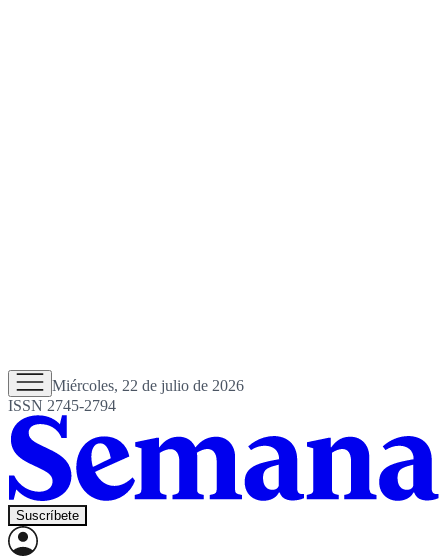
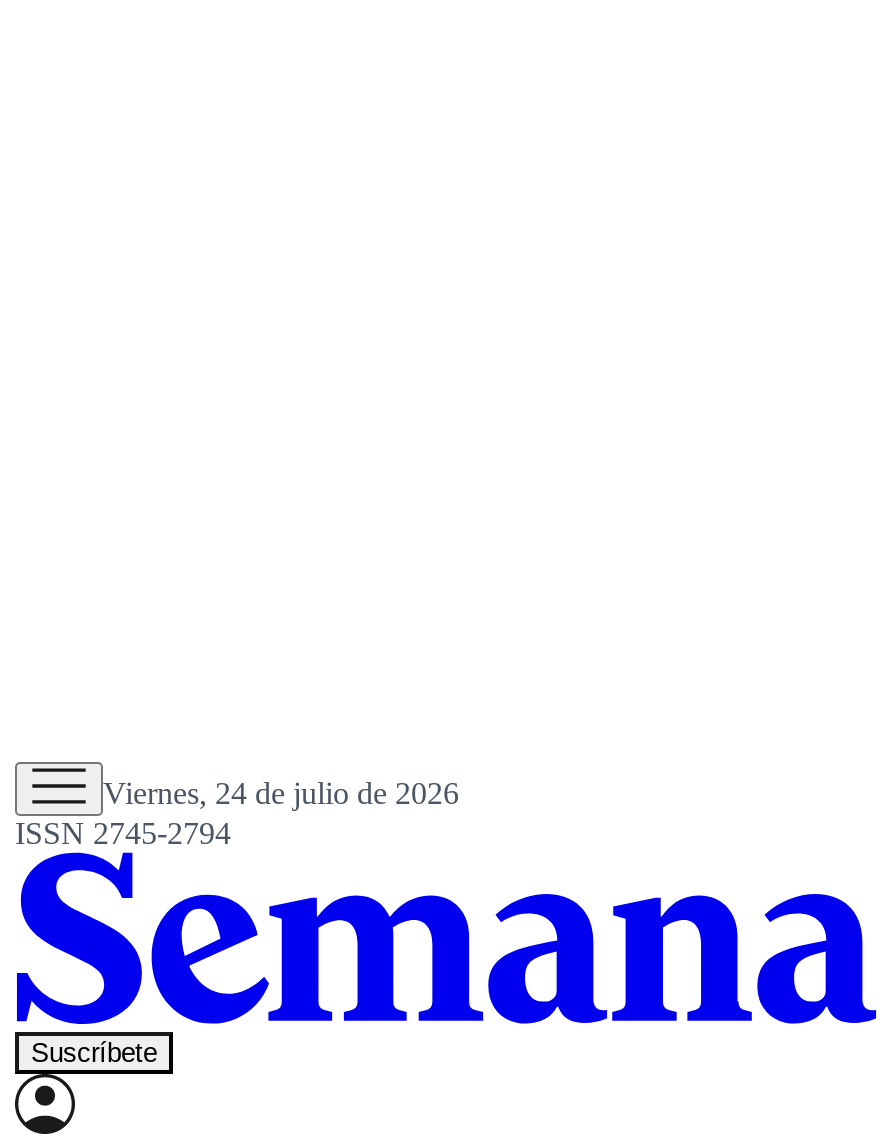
- Miércoles, 22 de julio de 2026
+ Viernes, 24 de julio de 2026
